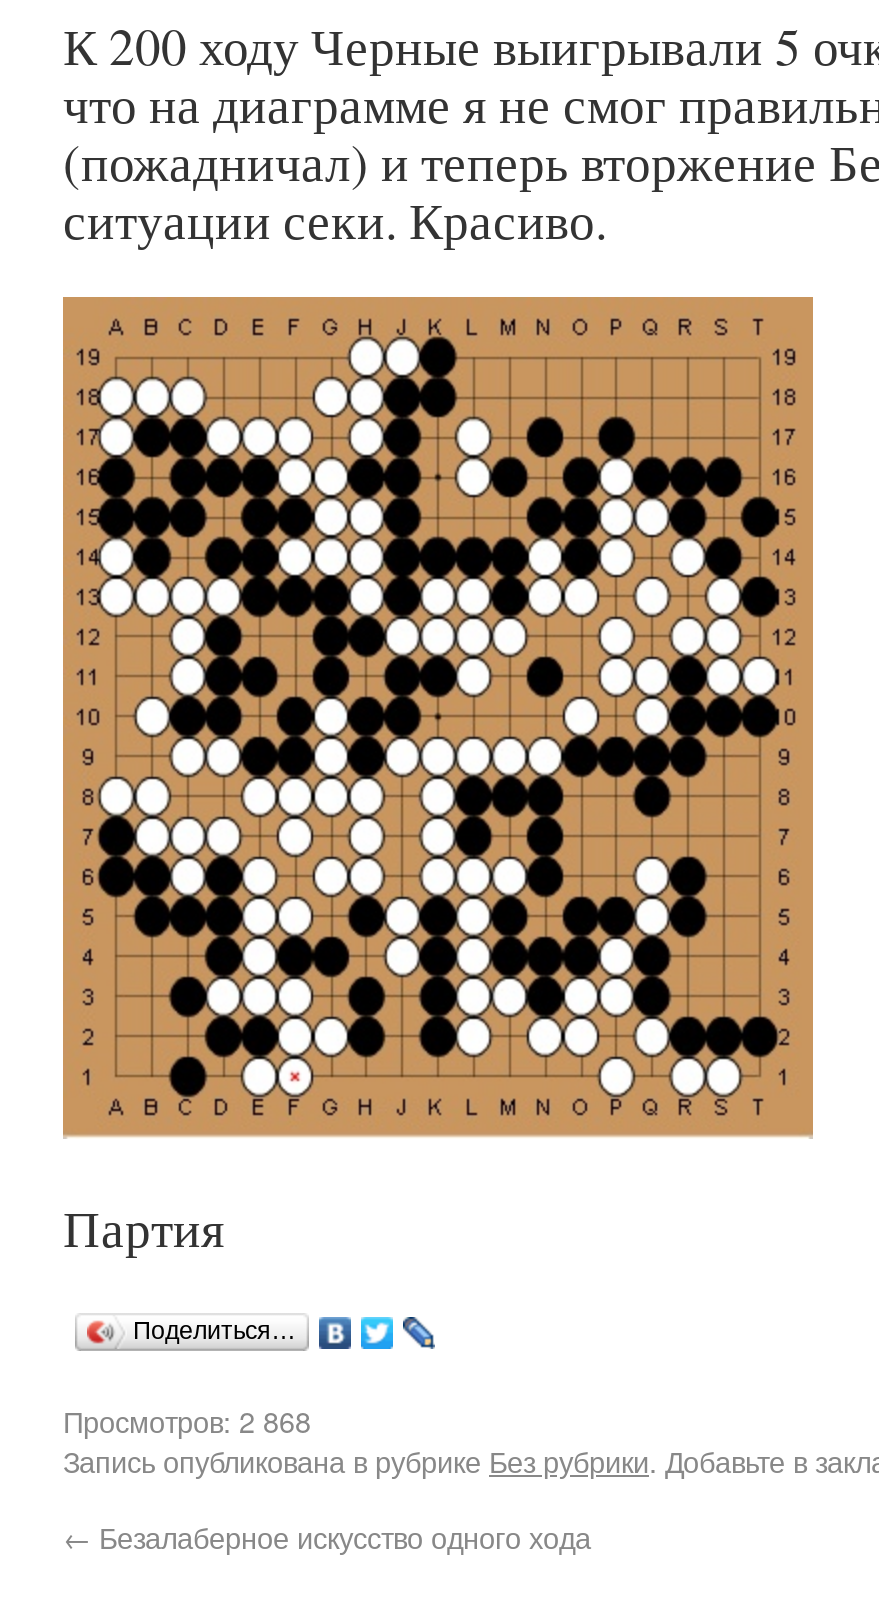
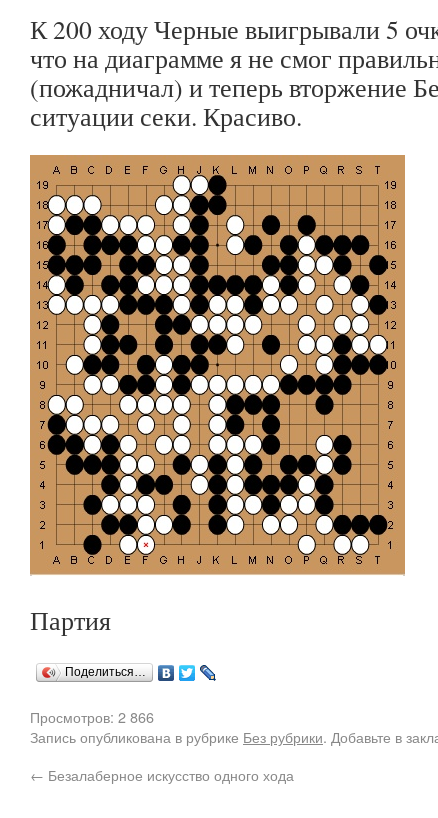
- Просмотров: 2 868
+ Просмотров: 2 866
